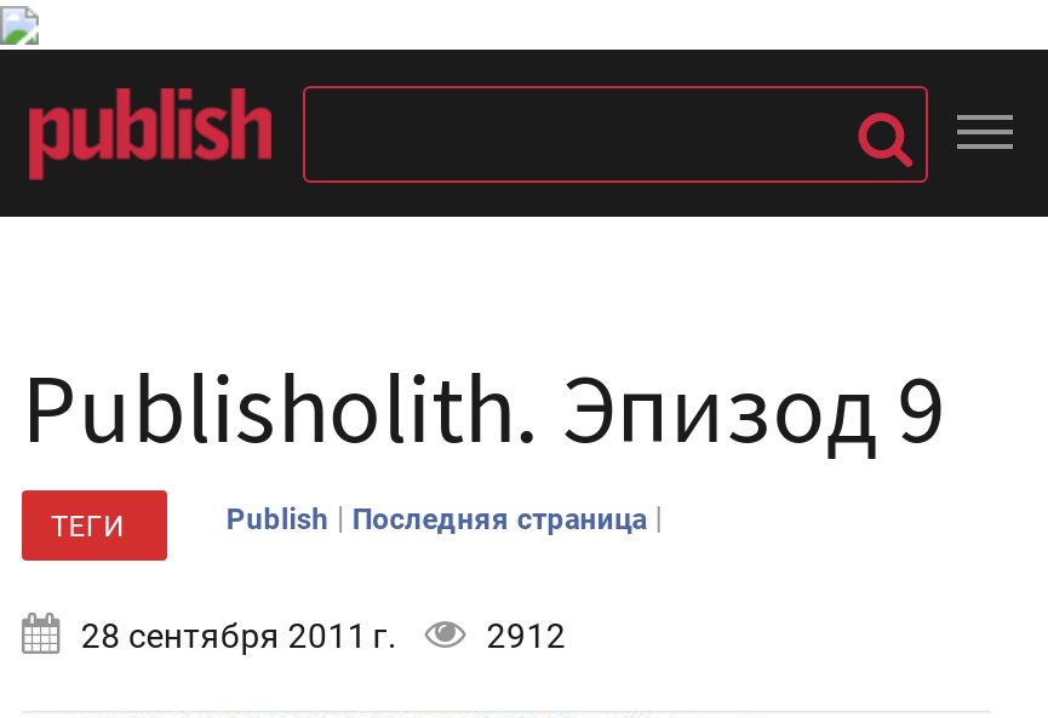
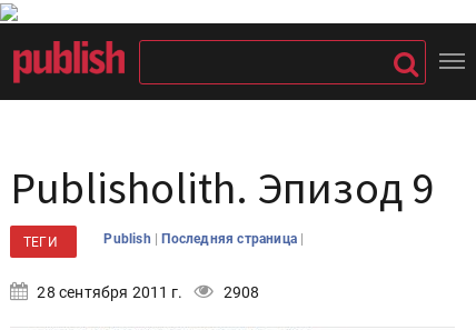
- 2912
+ 2908
